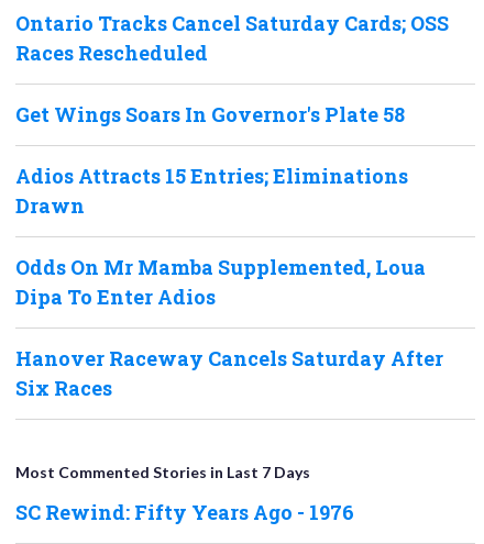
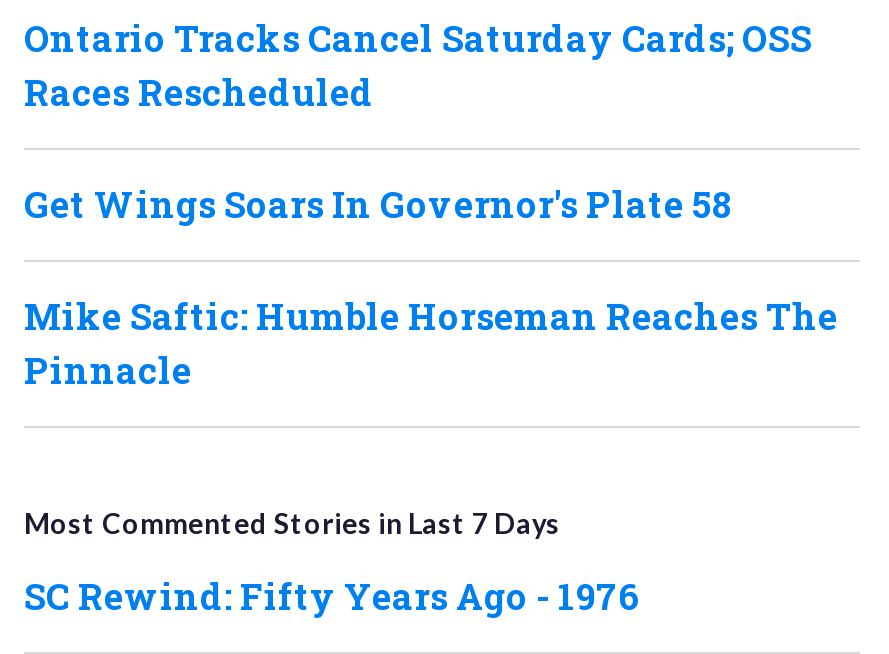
- Adios Attracts 15 Entries; Eliminations
- Drawn
- Odds On Mr Mamba Supplemented, Loua
- Dipa To Enter Adios
- Hanover Raceway Cancels Saturday After
- Six Races
+ Mike Saftic: Humble Horseman Reaches The
+ Pinnacle
